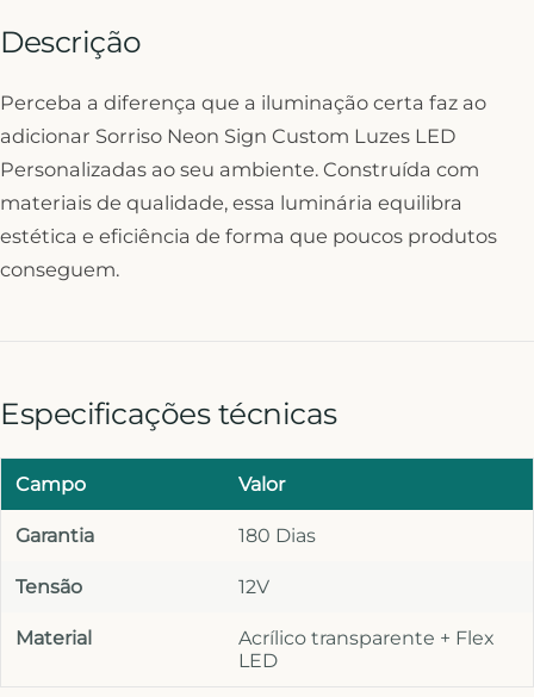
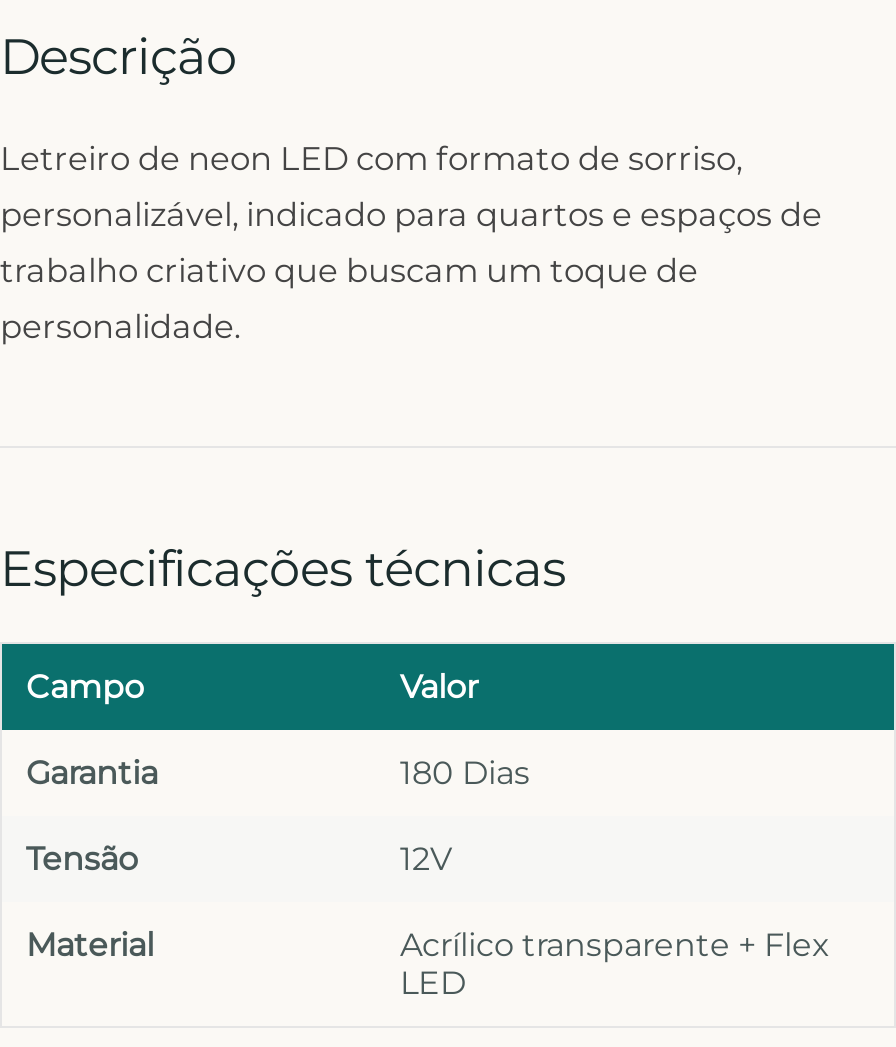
- Perceba a diferença que a iluminação certa faz ao
- adicionar Sorriso Neon Sign Custom Luzes LED
- Personalizadas ao seu ambiente. Construída com
- materiais de qualidade, essa luminária equilibra
- estética e eficiência de forma que poucos produtos
- conseguem.
+ Letreiro de neon LED com formato de sorriso,
+ personalizável, indicado para quartos e espaços de
+ trabalho criativo que buscam um toque de
+ personalidade.
